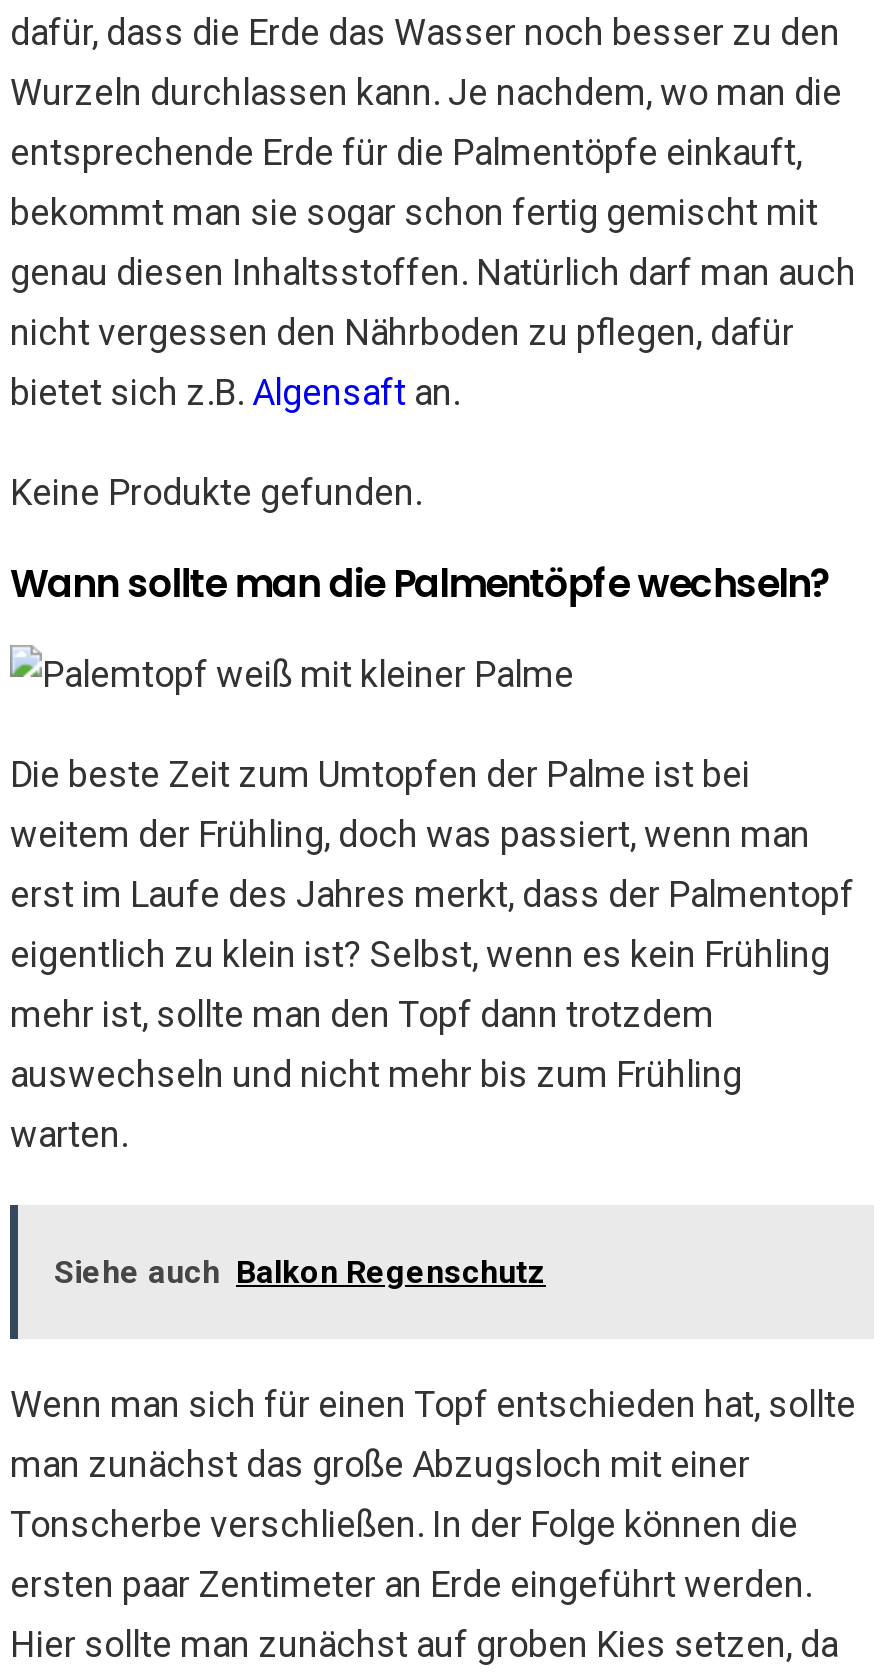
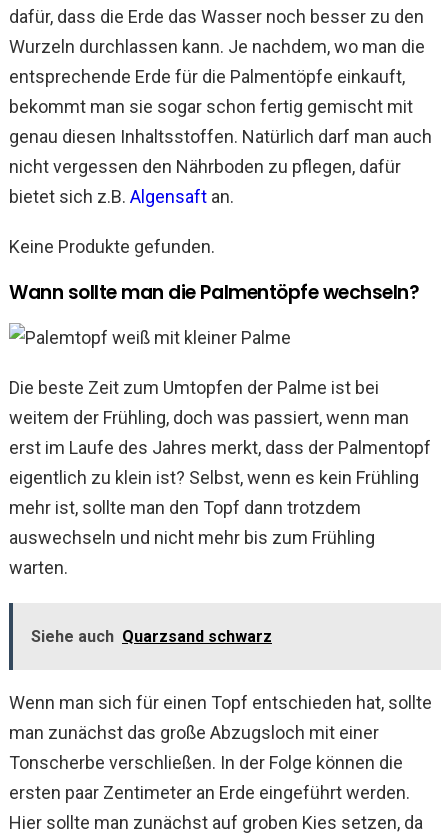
- Siehe auch Balkon Regenschutz
+ Siehe auch Quarzsand schwarz
